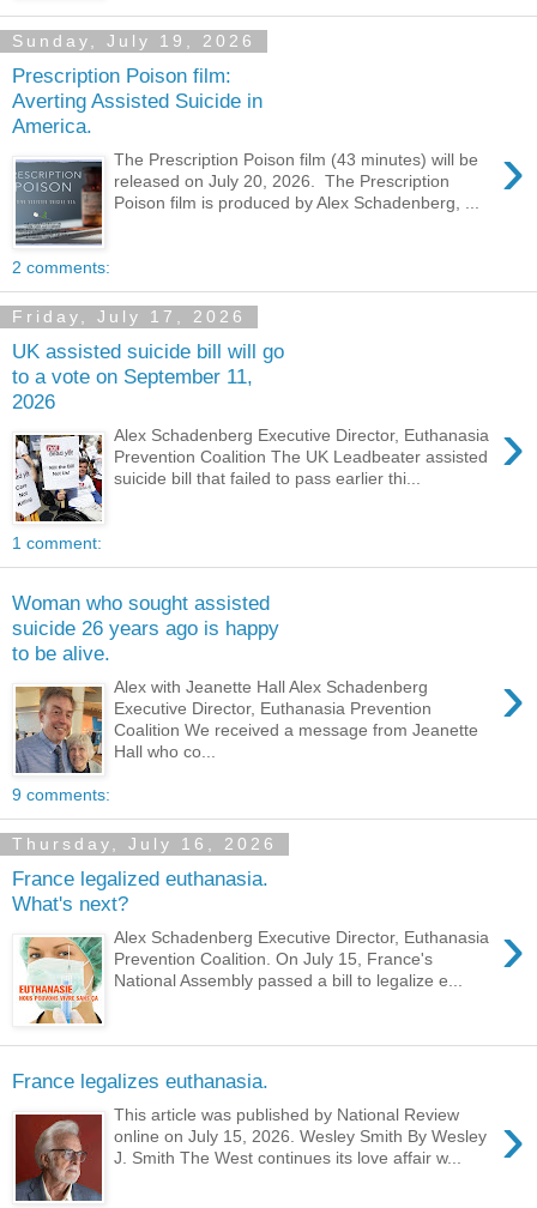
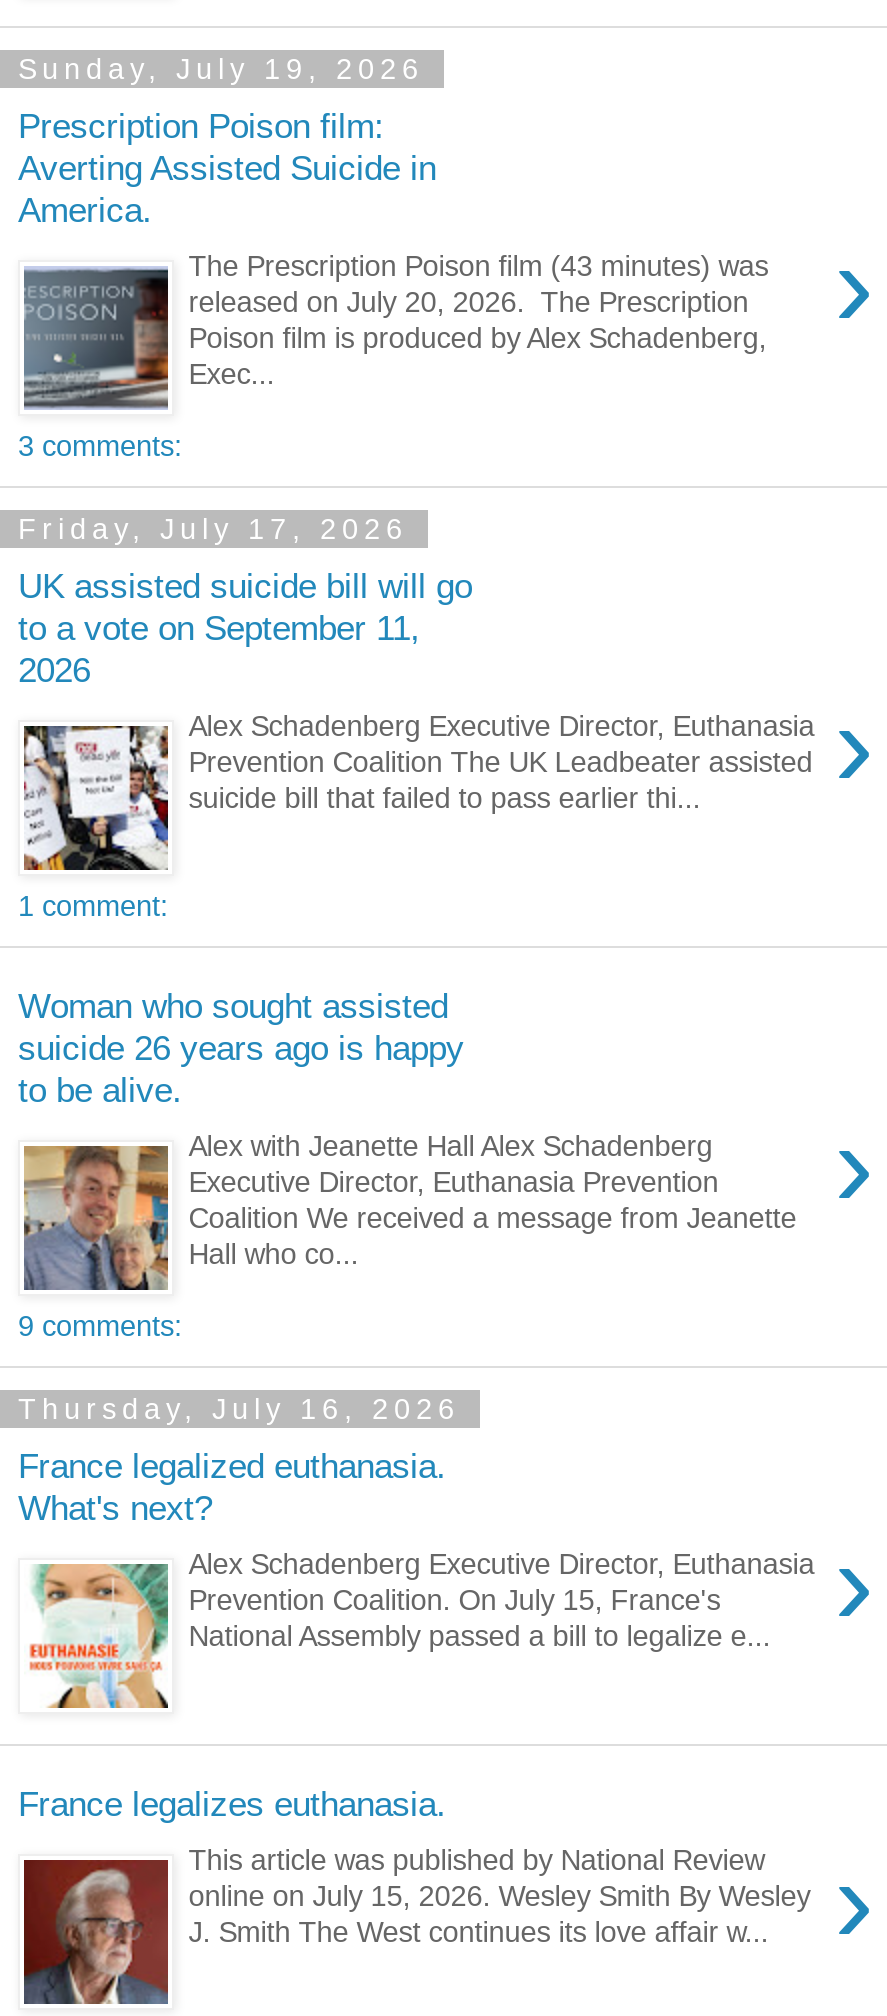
- The Prescription Poison film (43 minutes) will be
+ The Prescription Poison film (43 minutes) was

- Poison film is produced by Alex Schadenberg, ...
+ Poison film is produced by Alex Schadenberg,
+ Exec...

- 2 comments:
+ 3 comments:
